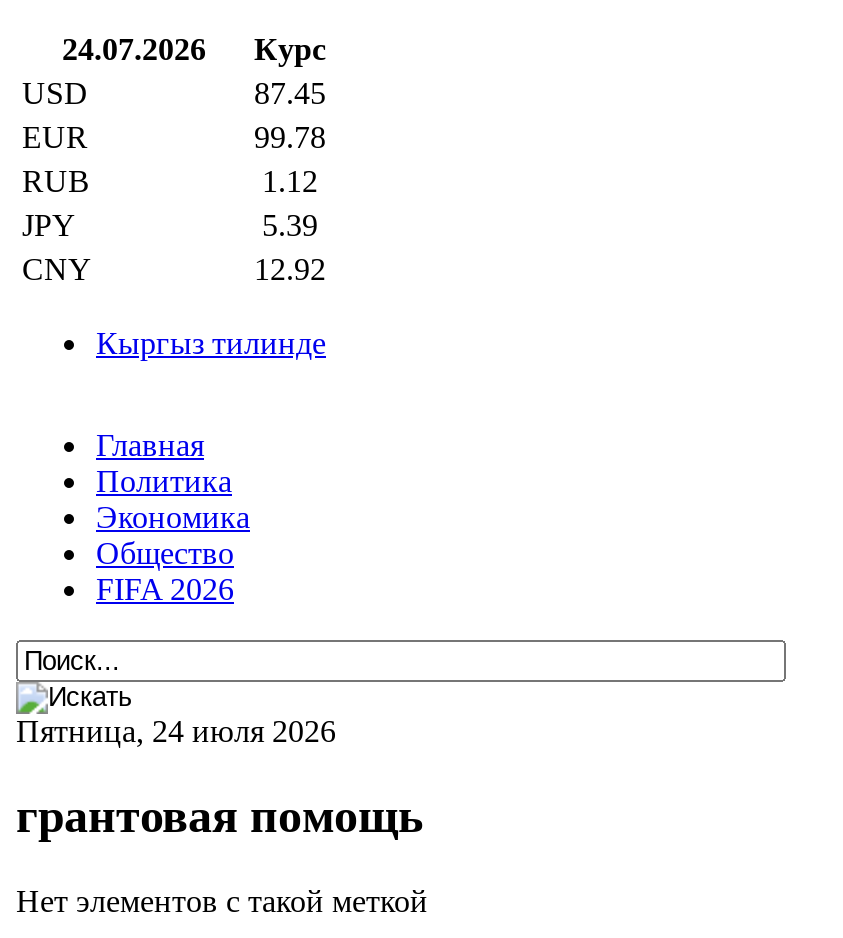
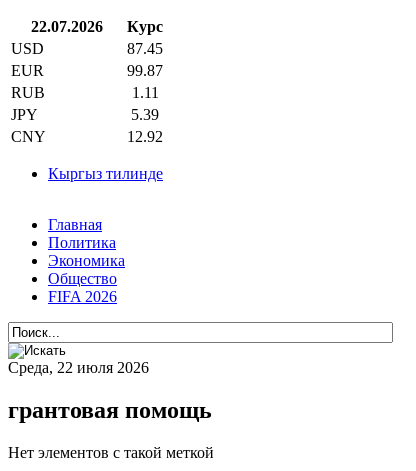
- 24.07.2026 Курс
+ 22.07.2026 Курс

- 99.78
+ 99.87

- 1.12
+ 1.11

- Пятница, 24 июля 2026
+ Среда, 22 июля 2026
